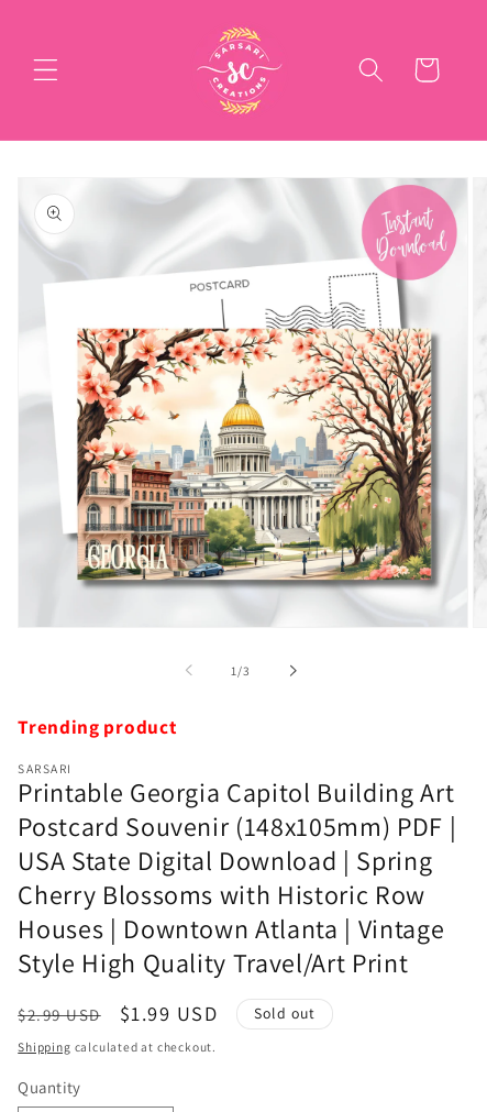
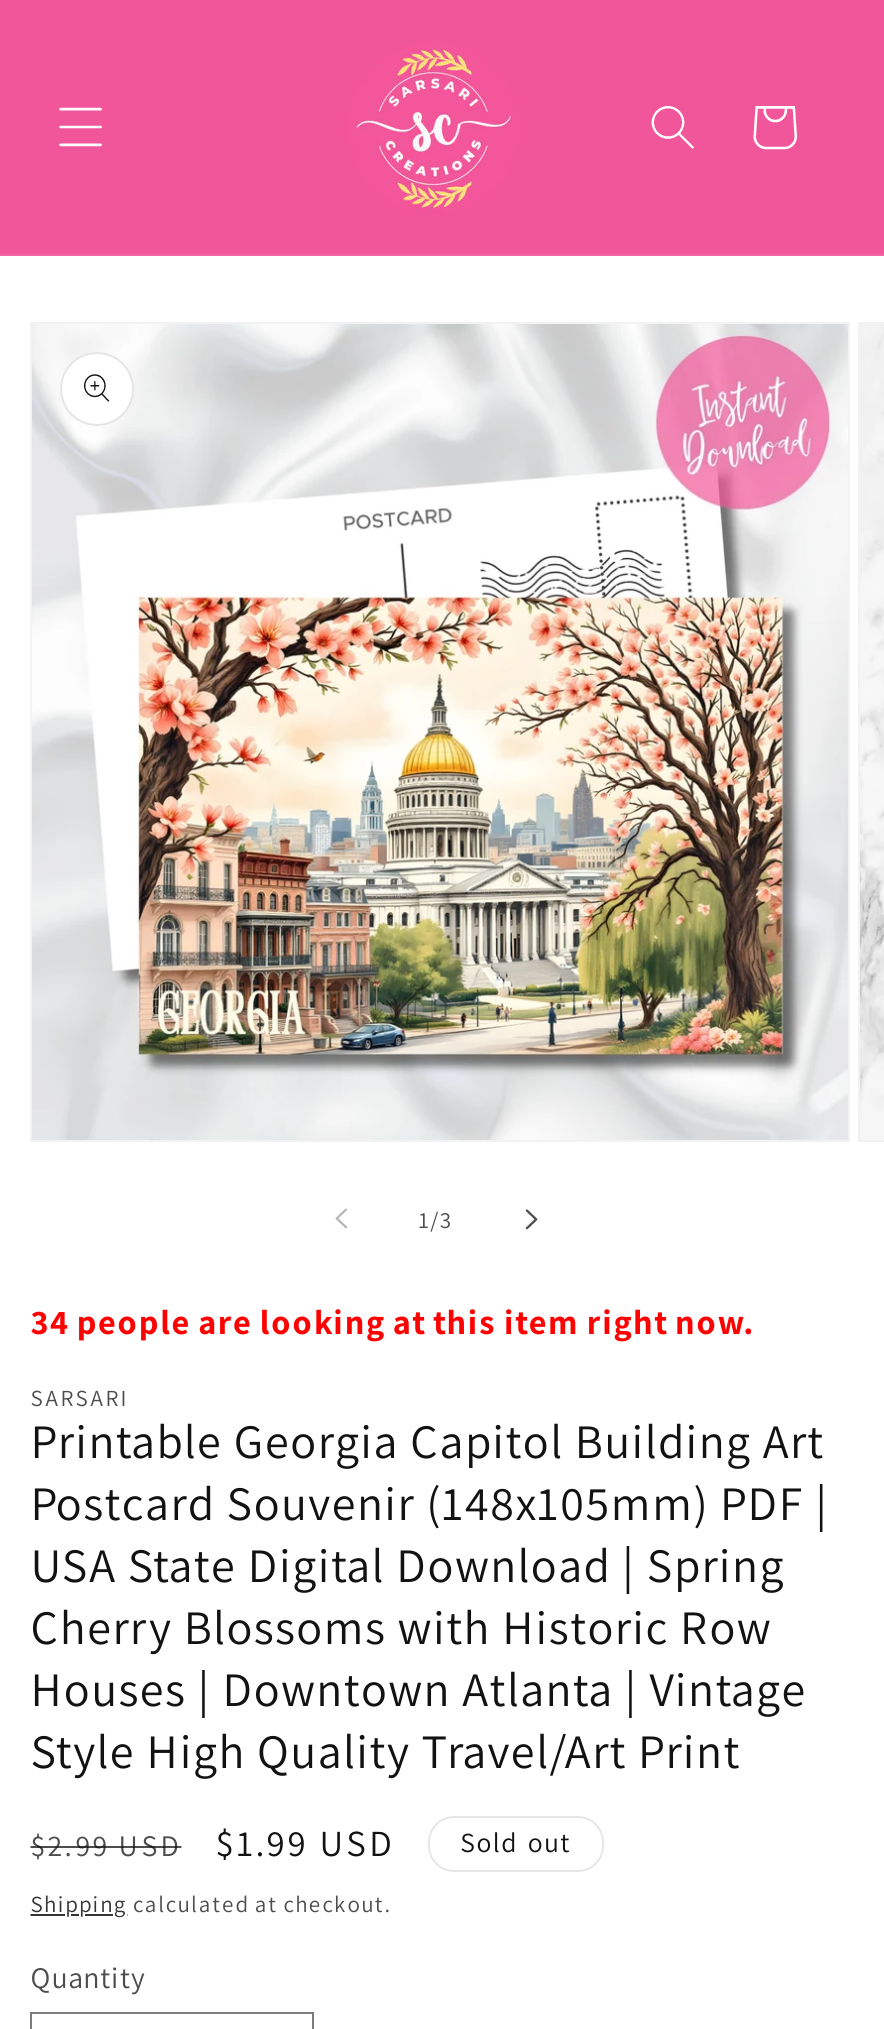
- Trending product
+ 34 people are looking at this item right now.
